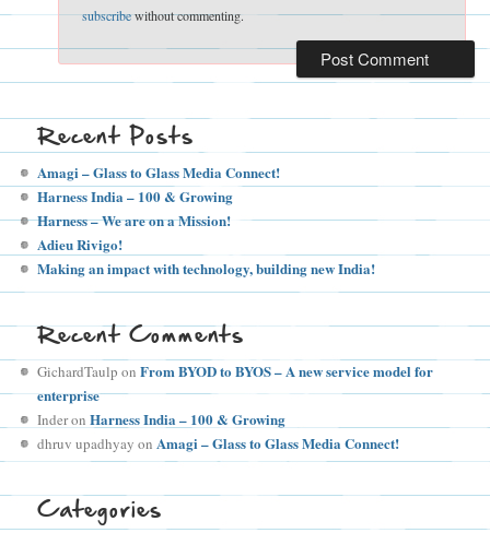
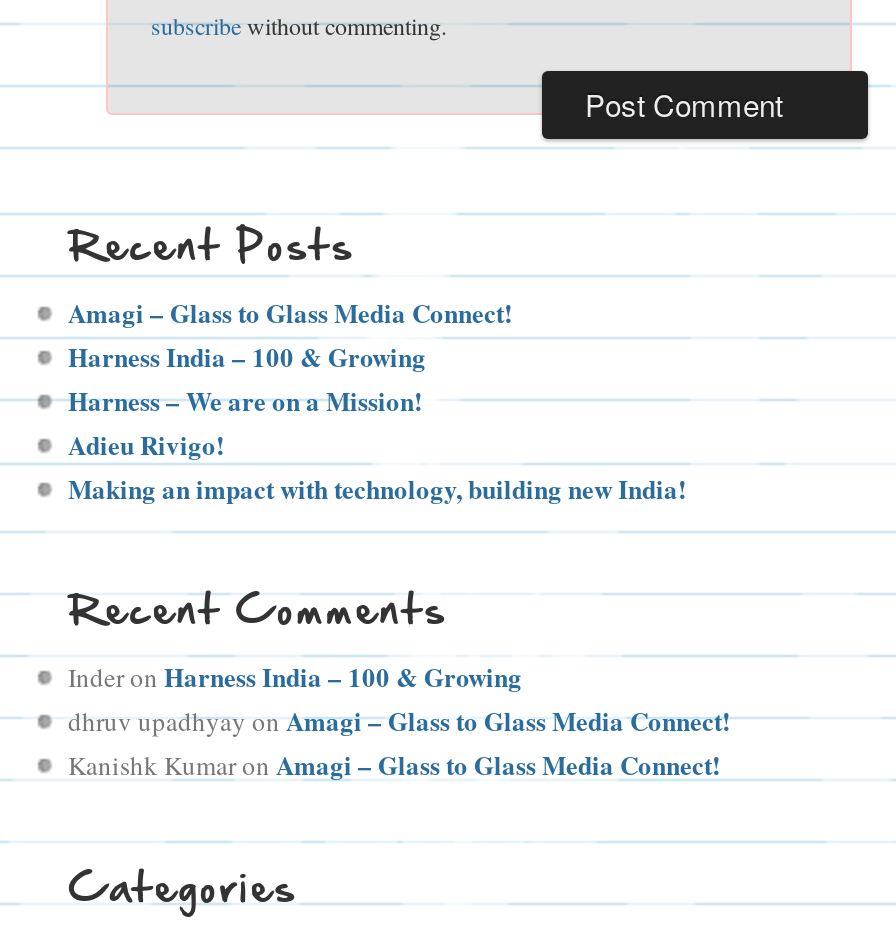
- GichardTaulp on From BYOD to BYOS – A new service model for
- enterprise

moved up: Inderon Harness India – 100 & Growing | dhruv upadhyay on Amagi – Glass to Glass Media Connect!

+ Kanishk Kumaron Amagi – Glass to Glass Media Connect!
